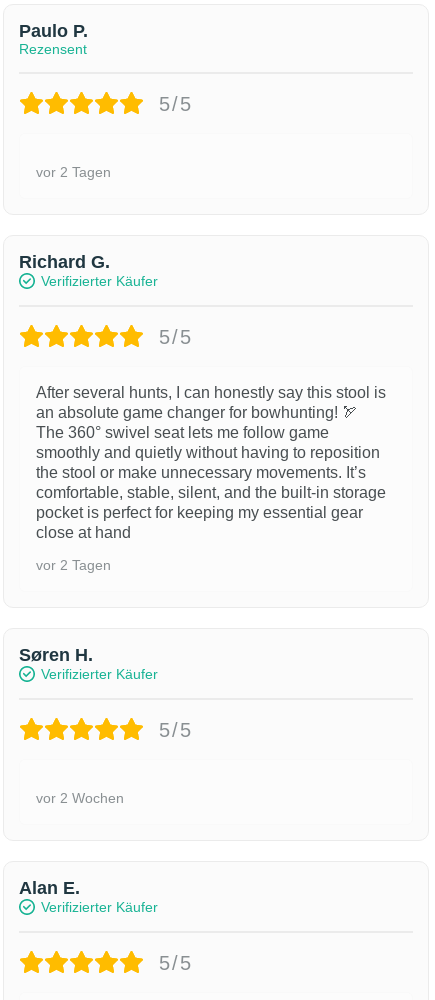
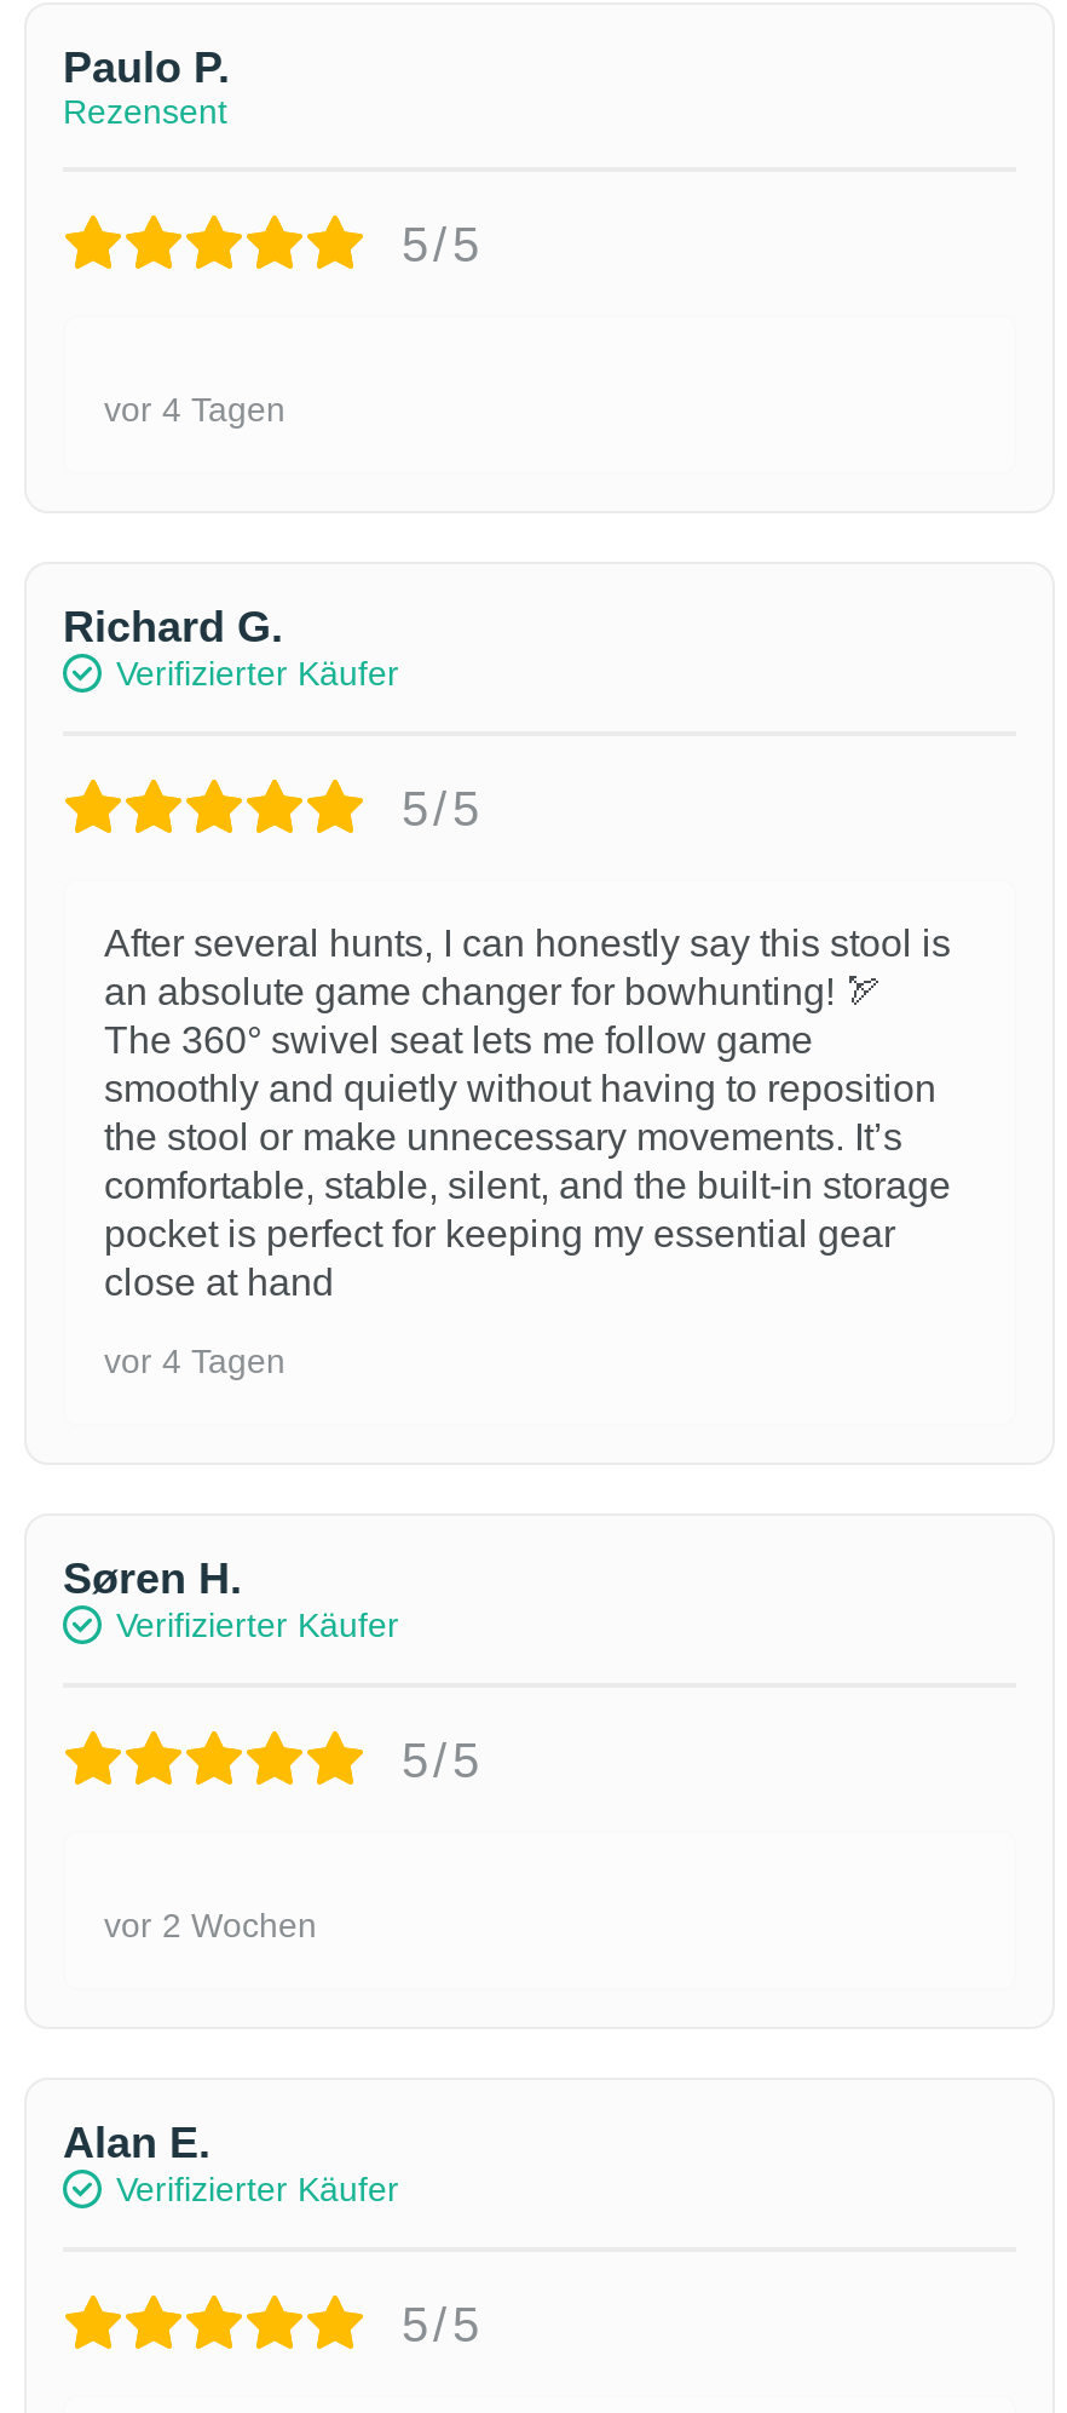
- vor 2 Tagen
+ vor 4 Tagen

- vor 2 Tagen
+ vor 4 Tagen
